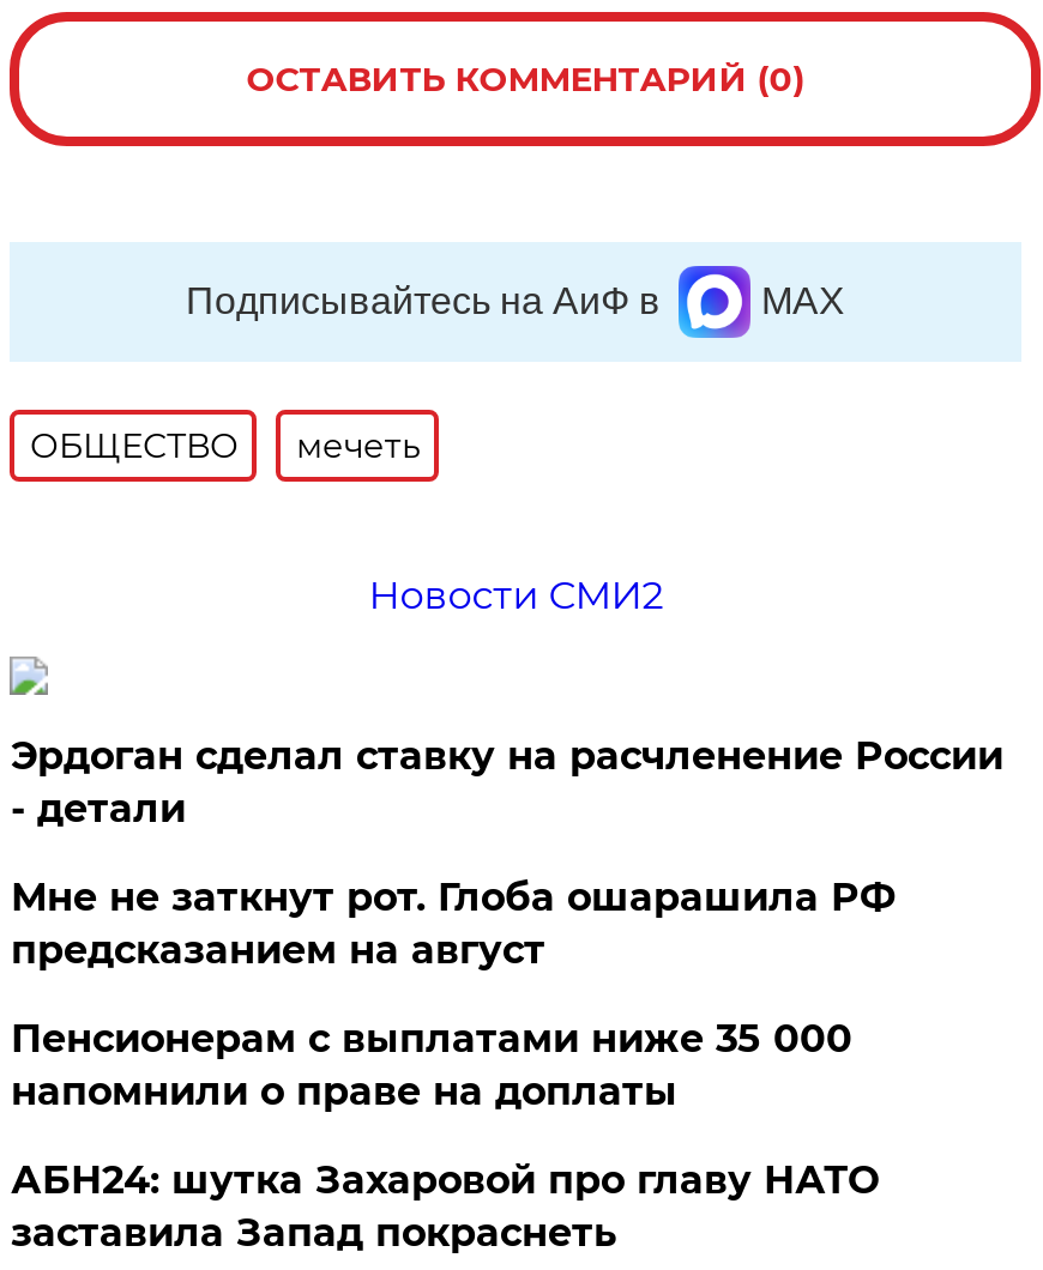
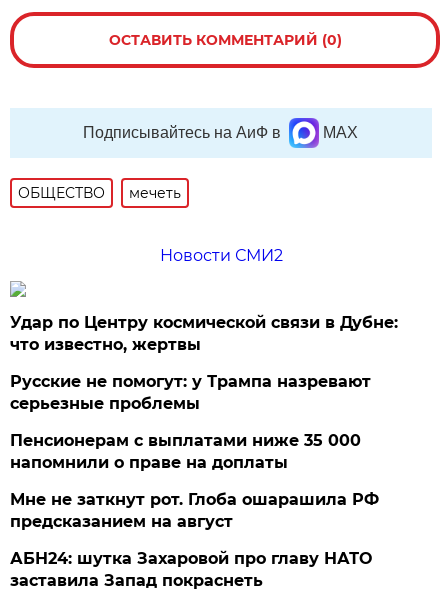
+ Русские не помогут: у Трампа назревают
+ серьезные проблемы

- Эрдоган сделал ставку на расчленение России
- - детали
+ Удар по Центру космической связи в Дубне:
+ что известно, жертвы

moved down: Мне не заткнут рот. Глоба ошарашила РФ | предсказанием на август
